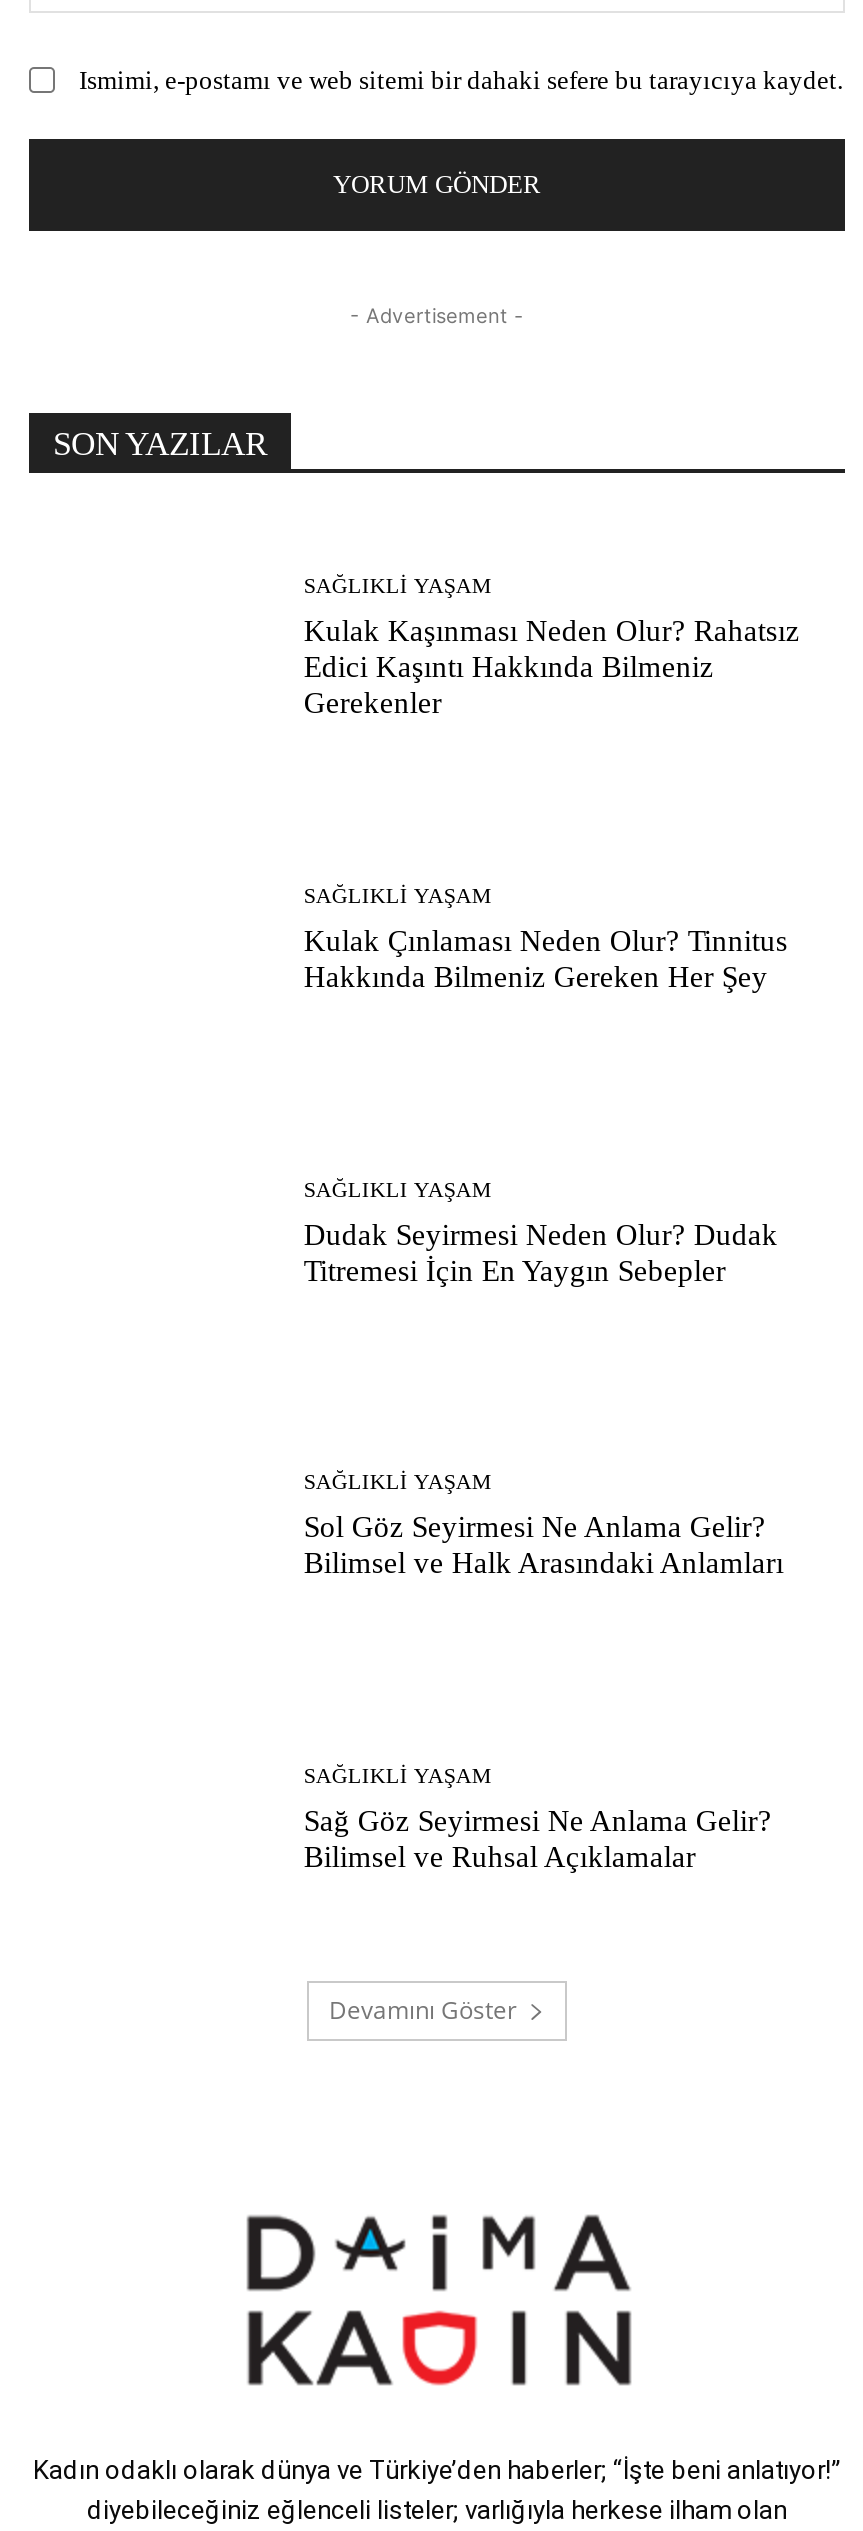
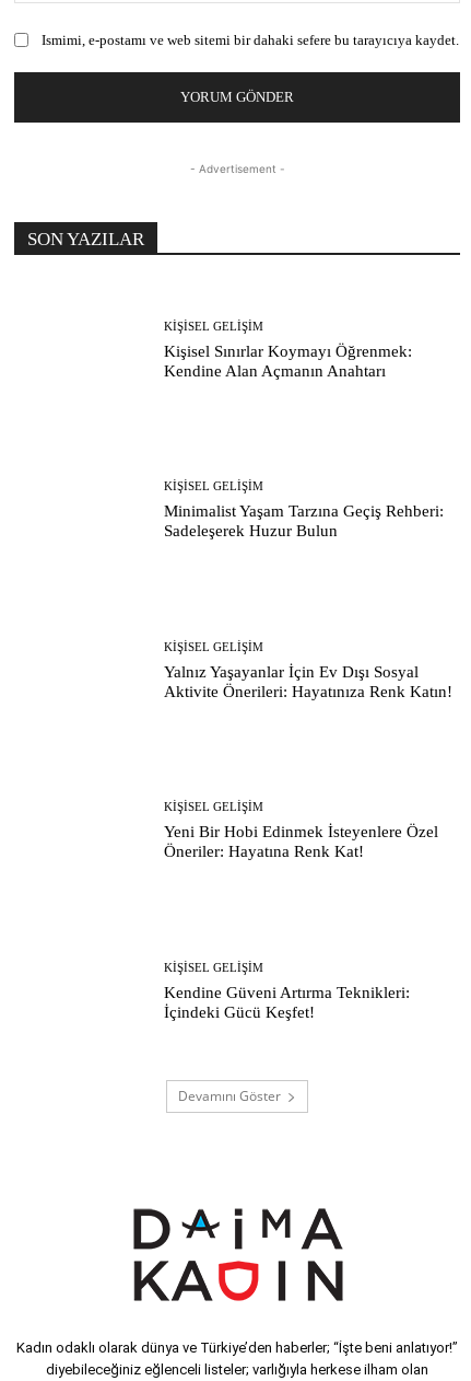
- SAĞLIKLI YAŞAM
+ KIŞISEL GELIŞIM

- Kulak Kaşınması Neden Olur? Rahatsız
- Edici Kaşıntı Hakkında Bilmeniz
- Gerekenler
+ Kişisel Sınırlar Koymayı Öğrenmek:
+ Kendine Alan Açmanın Anahtarı

- SAĞLIKLI YAŞAM
+ KIŞISEL GELIŞIM

- Kulak Çınlaması Neden Olur? Tinnitus
- Hakkında Bilmeniz Gereken Her Şey
+ Minimalist Yaşam Tarzına Geçiş Rehberi:
+ Sadeleşerek Huzur Bulun

- SAĞLIKLI YAŞAM
+ KIŞISEL GELIŞIM

- Dudak Seyirmesi Neden Olur? Dudak
- Titremesi İçin En Yaygın Sebepler
+ Yalnız Yaşayanlar İçin Ev Dışı Sosyal
+ Aktivite Önerileri: Hayatınıza Renk Katın!

- SAĞLIKLI YAŞAM
+ KIŞISEL GELIŞIM

- Sol Göz Seyirmesi Ne Anlama Gelir?
- Bilimsel ve Halk Arasındaki Anlamları
+ Yeni Bir Hobi Edinmek İsteyenlere Özel
+ Öneriler: Hayatına Renk Kat!

- SAĞLIKLI YAŞAM
+ KIŞISEL GELIŞIM

- Sağ Göz Seyirmesi Ne Anlama Gelir?
- Bilimsel ve Ruhsal Açıklamalar
+ Kendine Güveni Artırma Teknikleri:
+ İçindeki Gücü Keşfet!
